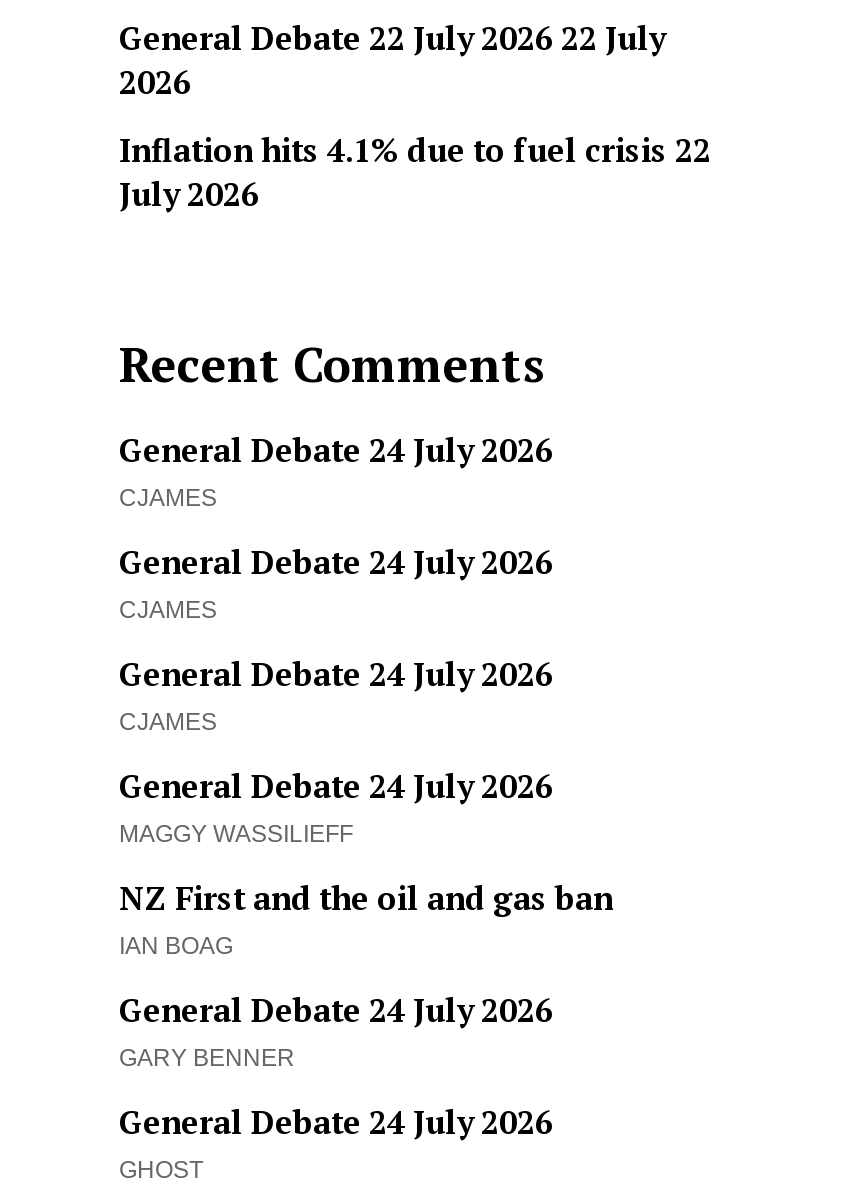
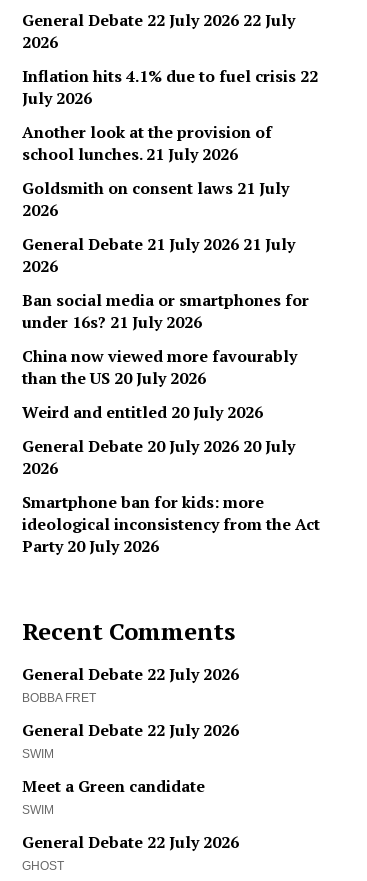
+ Another look at the provision of
+ school lunches. 21 July 2026
+ Goldsmith on consent laws 21 July
+ 2026
+ General Debate 21 July 2026 21 July
+ 2026
+ Ban social media or smartphones for
+ under 16s? 21 July 2026
+ China now viewed more favourably
+ than the US 20 July 2026
+ Weird and entitled 20 July 2026
+ General Debate 20 July 2026 20 July
+ 2026
+ Smartphone ban for kids: more
+ ideological inconsistency from the Act
+ Party 20 July 2026

moved down: Recent Comments

- General Debate 24 July 2026
- CJAMES
- General Debate 24 July 2026
- CJAMES
- General Debate 24 July 2026
- CJAMES
- General Debate 24 July 2026
- MAGGY WASSILIEFF
- NZ First and the oil and gas ban
- IAN BOAG
- General Debate 24 July 2026
- GARY BENNER
- General Debate 24 July 2026
+ General Debate 22 July 2026
+ BOBBA FRET
+ General Debate 22 July 2026
+ SWIM
+ Meet a Green candidate
+ SWIM
+ General Debate 22 July 2026
